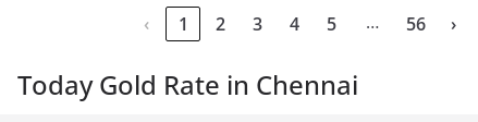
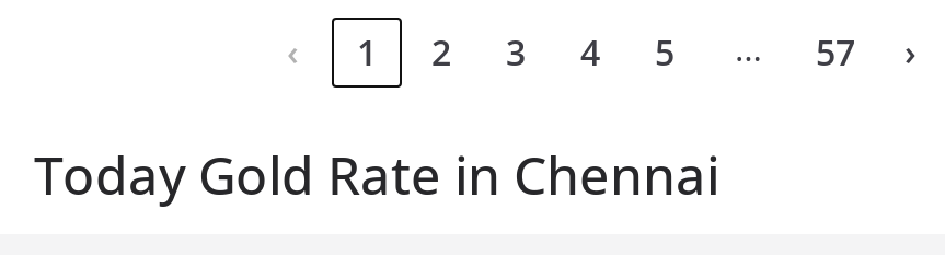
- 56
+ 57
